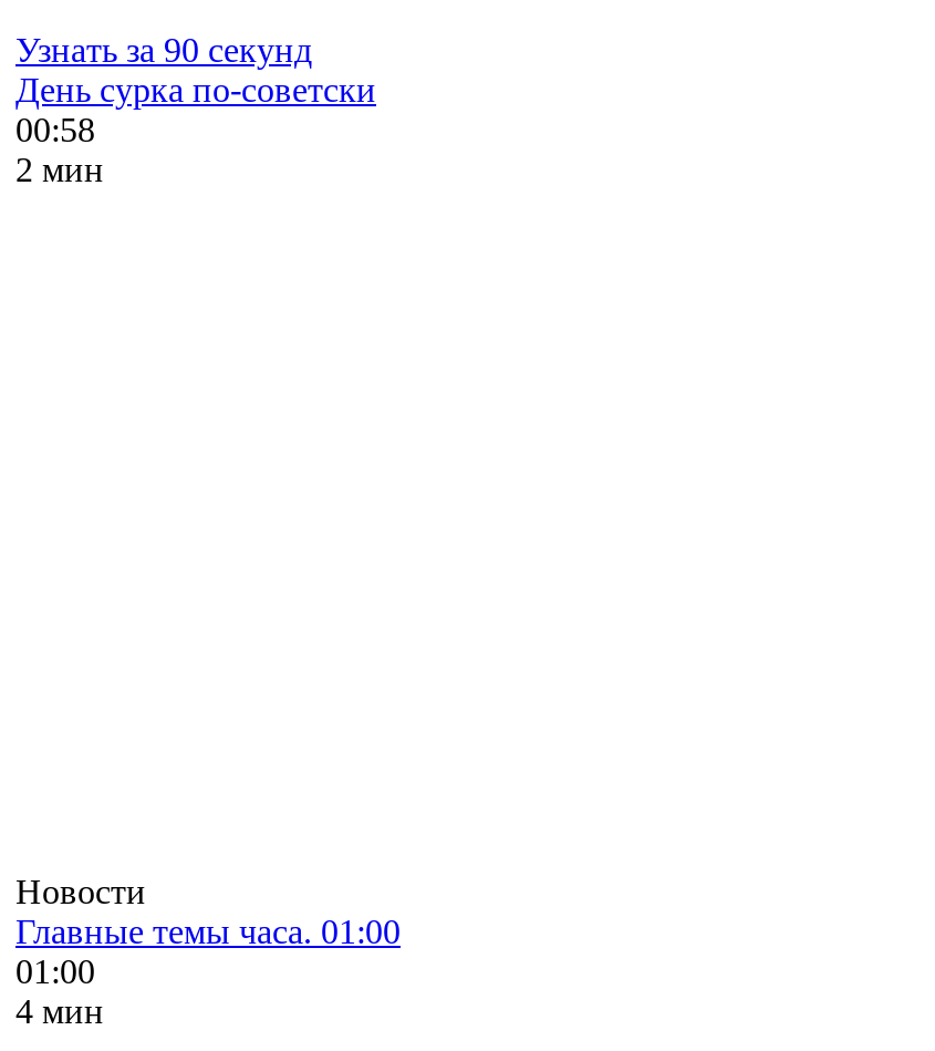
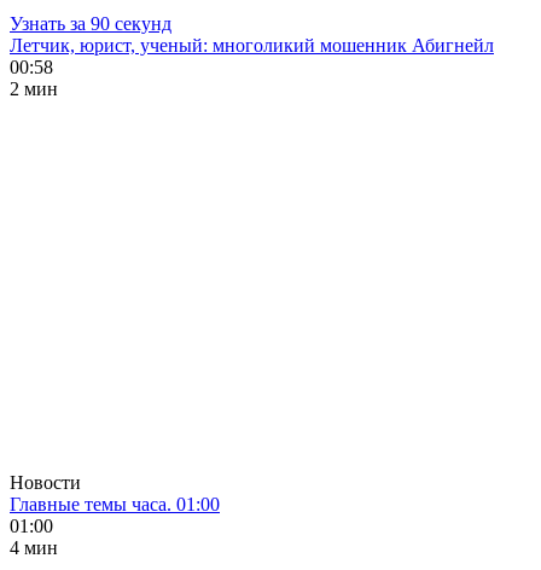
- День сурка по-советски
+ Летчик, юрист, ученый: многоликий мошенник Абигнейл
